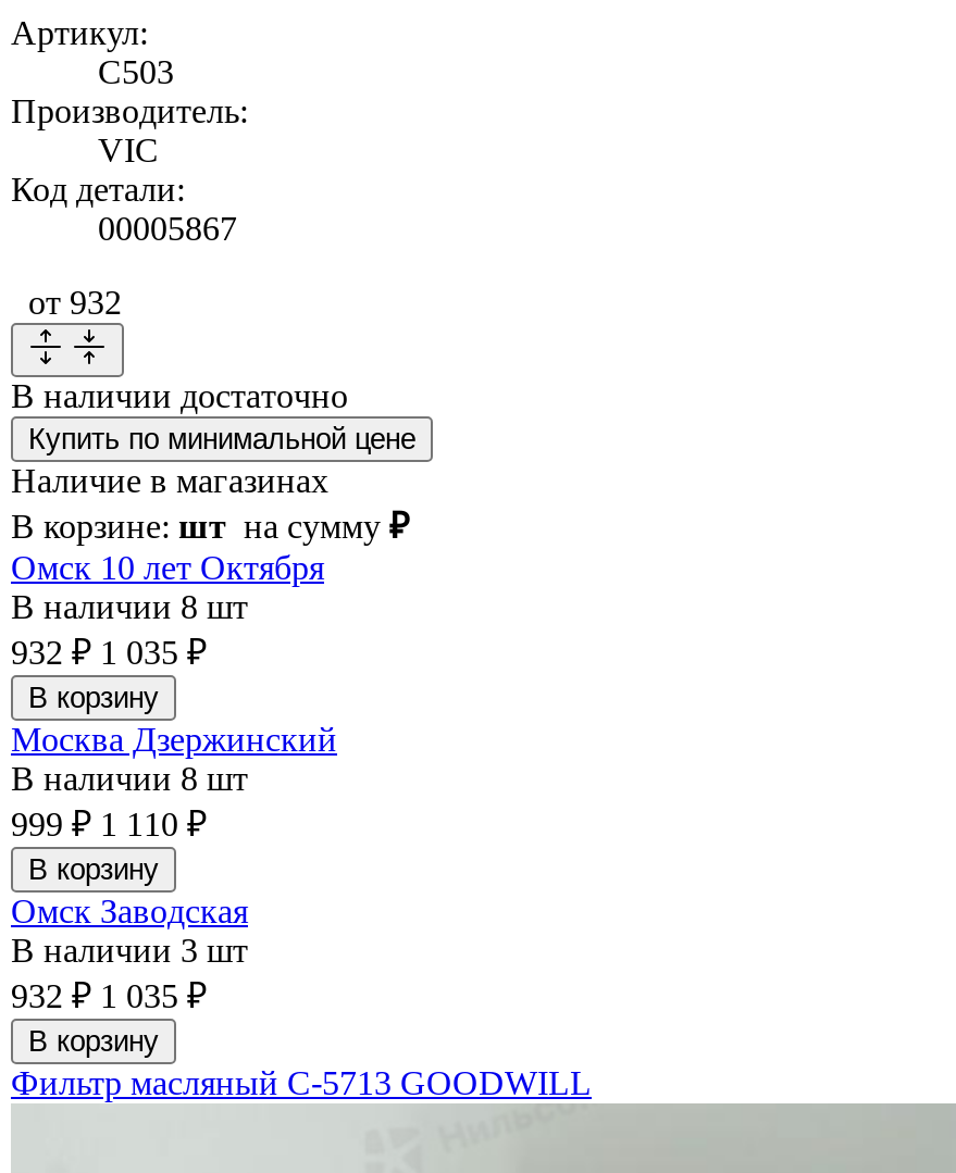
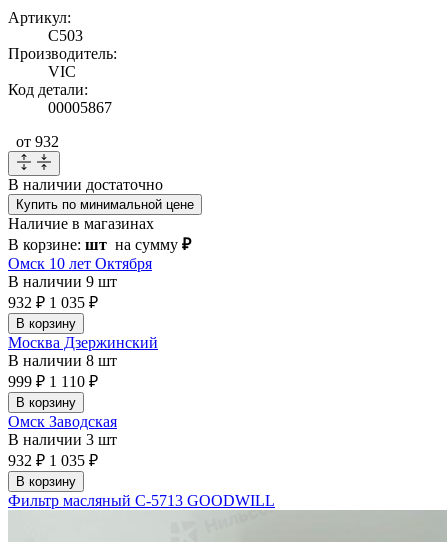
- В наличии 8 шт
+ В наличии 9 шт
